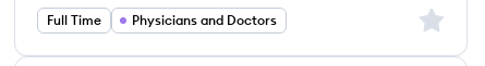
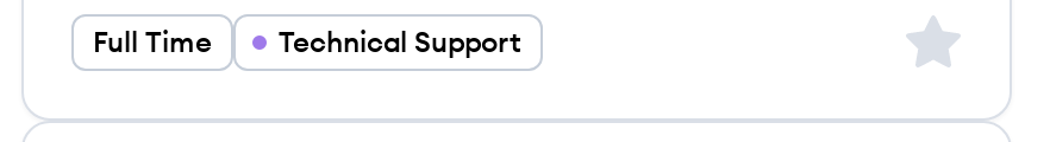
- Physicians and Doctors
+ Technical Support
